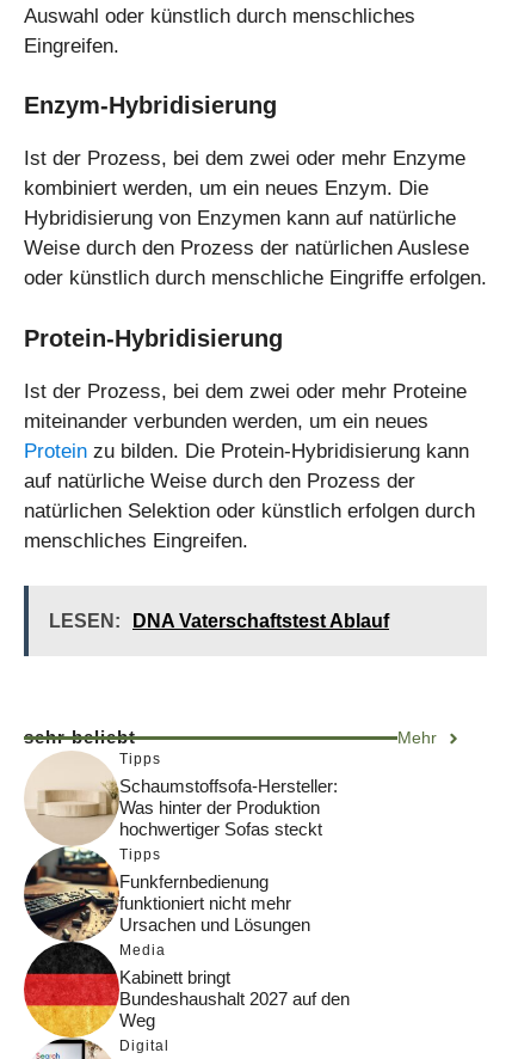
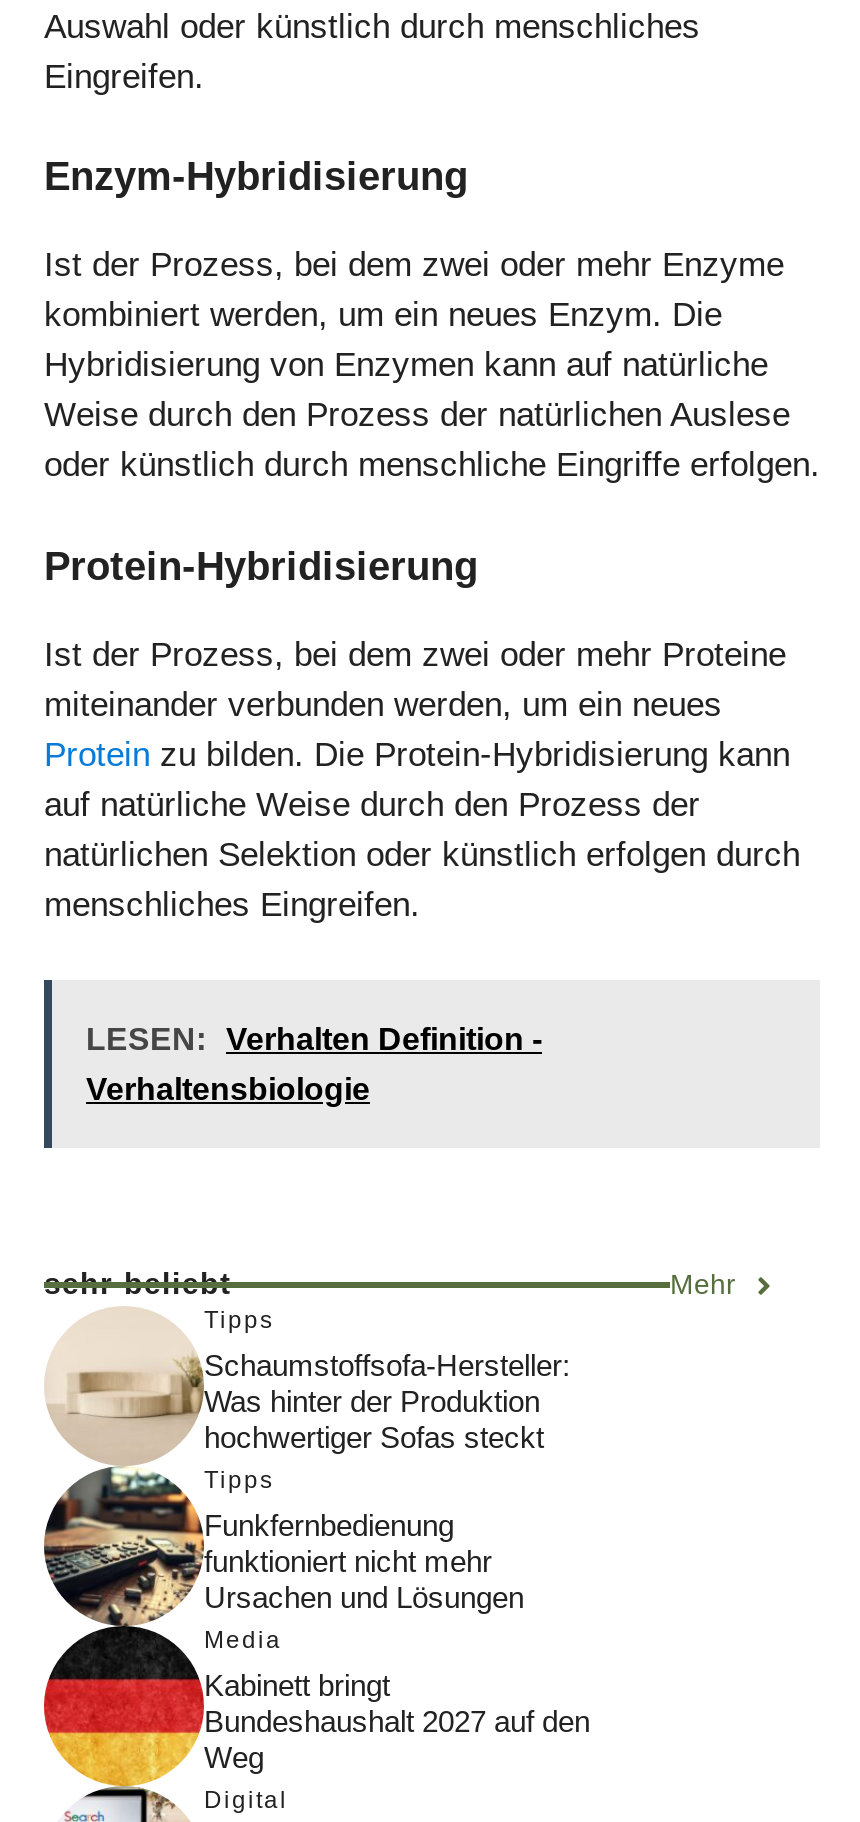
- LESEN: DNA Vaterschaftstest Ablauf
+ LESEN: Verhalten Definition -
+ Verhaltensbiologie
